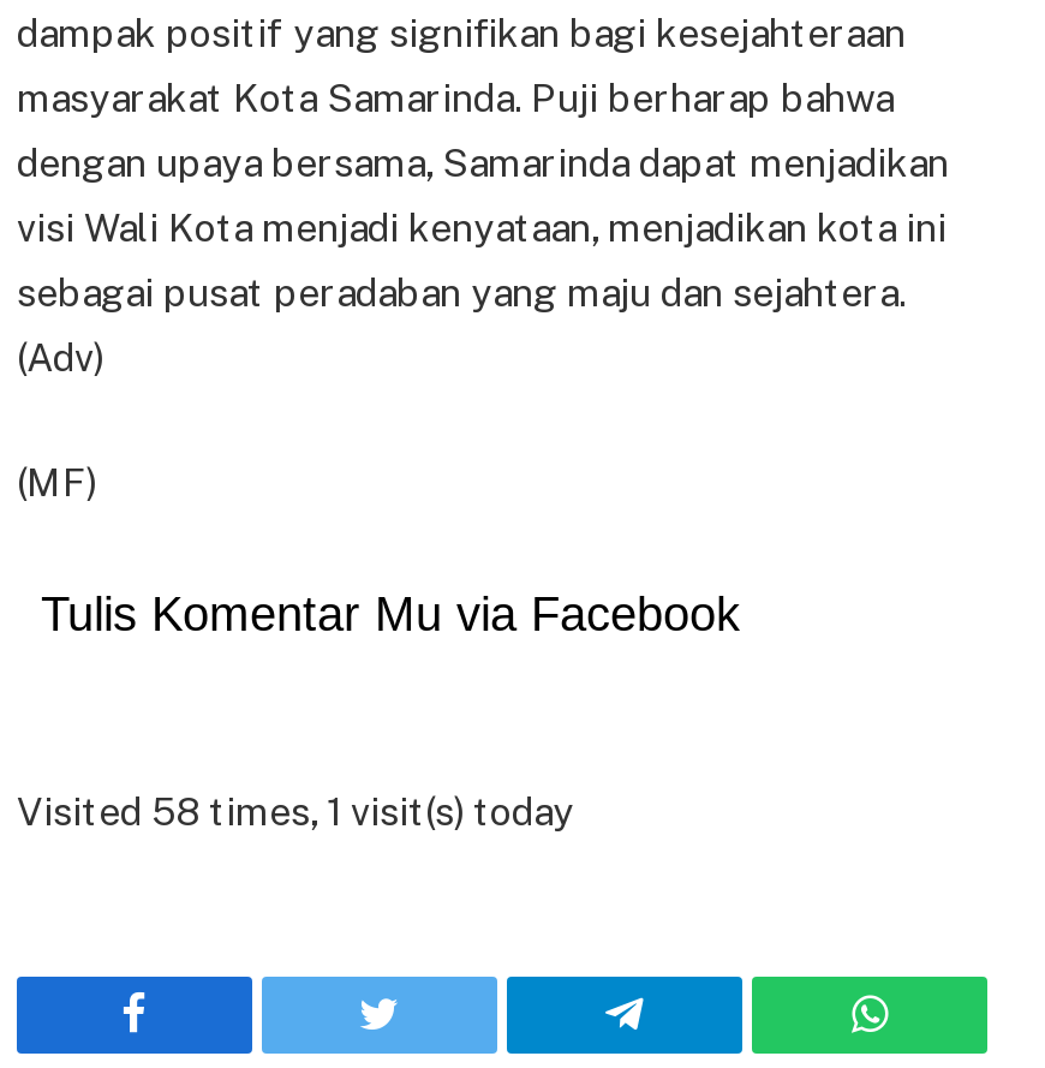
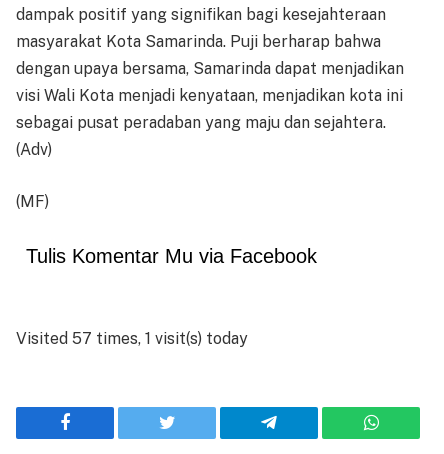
- Visited 58 times, 1 visit(s) today
+ Visited 57 times, 1 visit(s) today
